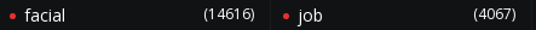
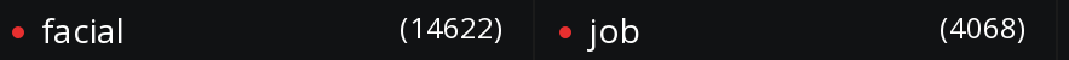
- (14616)
+ (14622)

- (4067)
+ (4068)
